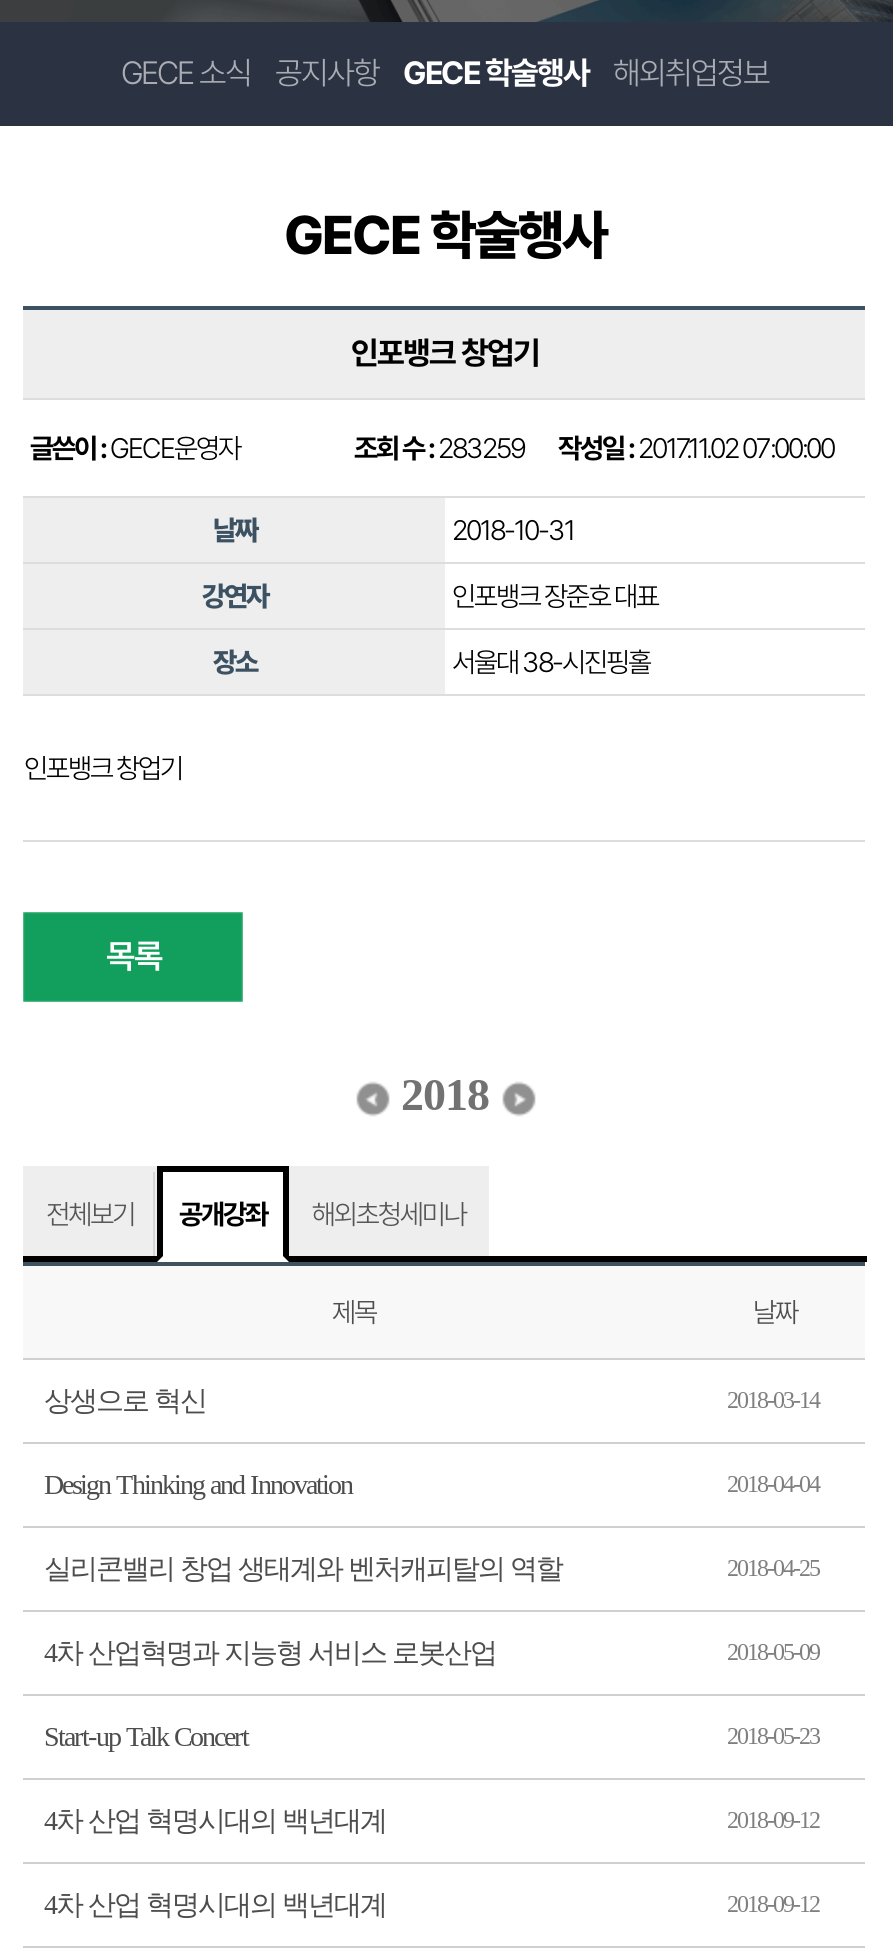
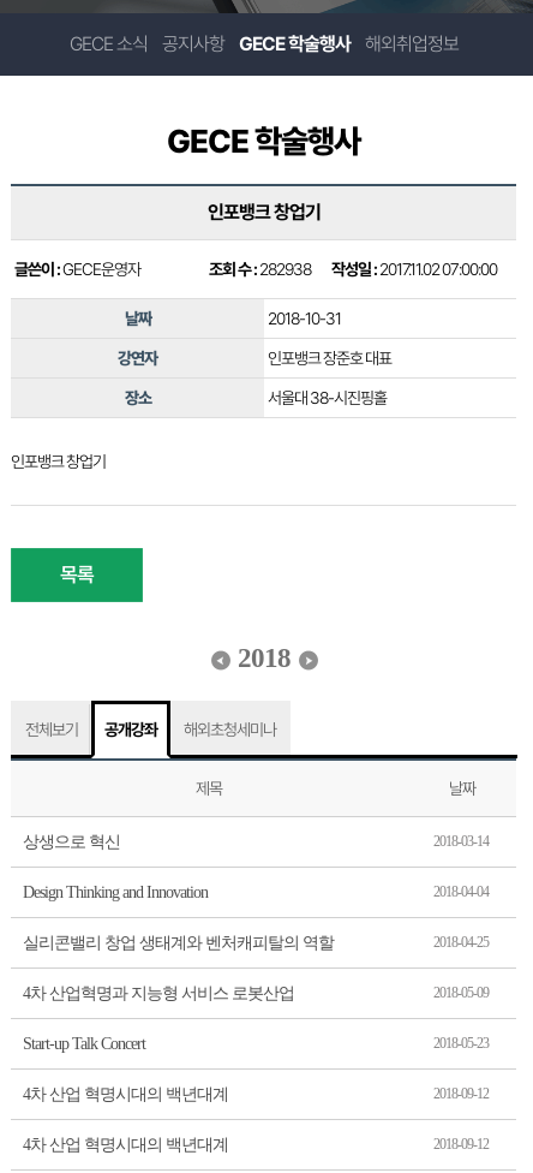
- 조회 수 : 283259 작성일 : 2017.11.02 07:00:00
+ 조회 수 : 282938 작성일 : 2017.11.02 07:00:00
